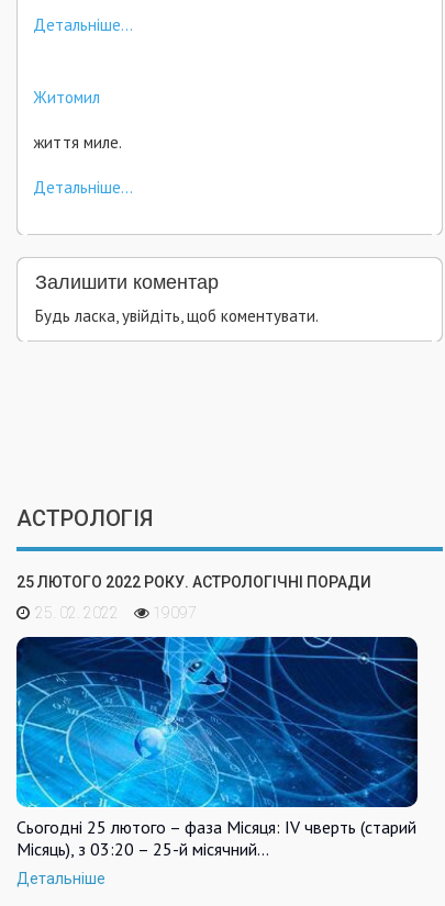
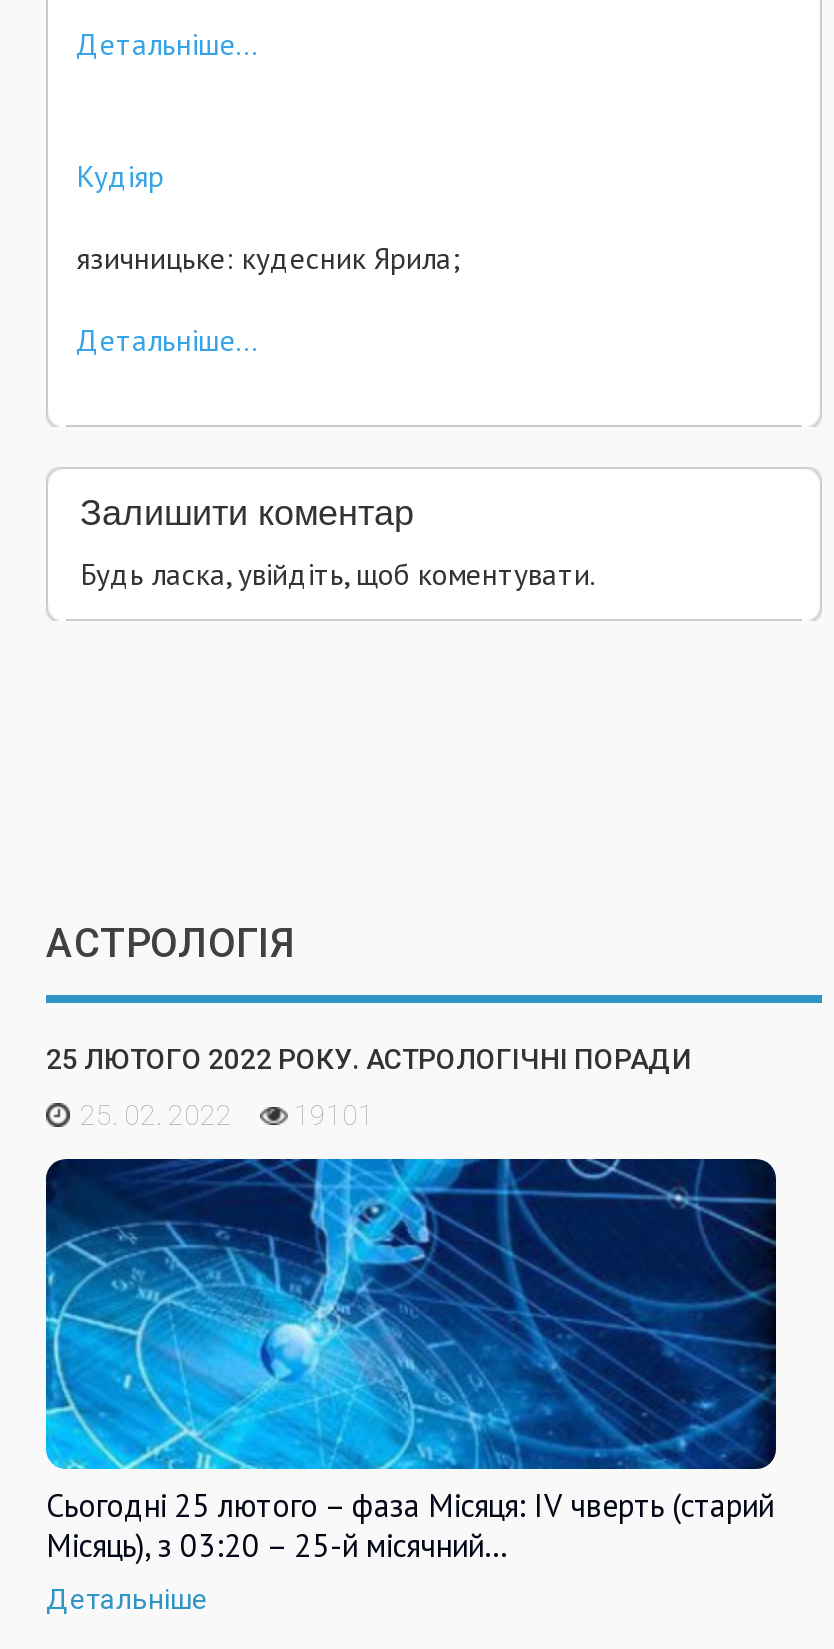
- Житомил
+ Кудіяр

- життя миле.
+ язичницьке: кудесник Ярила;

- 25. 02. 2022 19097
+ 25. 02. 2022 19101
